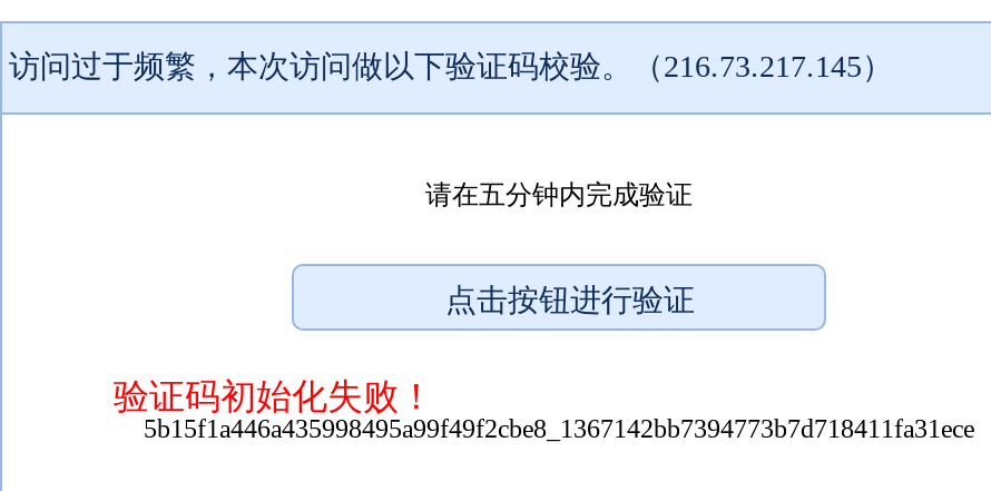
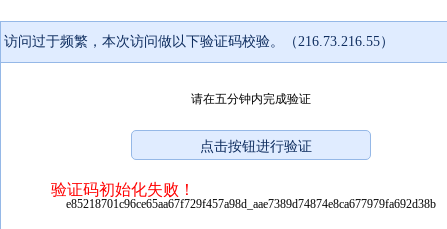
- 访问过于频繁，本次访问做以下验证码校验。（216.73.217.145）
+ 访问过于频繁，本次访问做以下验证码校验。（216.73.216.55）

- 5b15f1a446a435998495a99f49f2cbe8_1367142bb7394773b7d718411fa31ece
+ e85218701c96ce65aa67f729f457a98d_aae7389d74874e8ca677979fa692d38b
